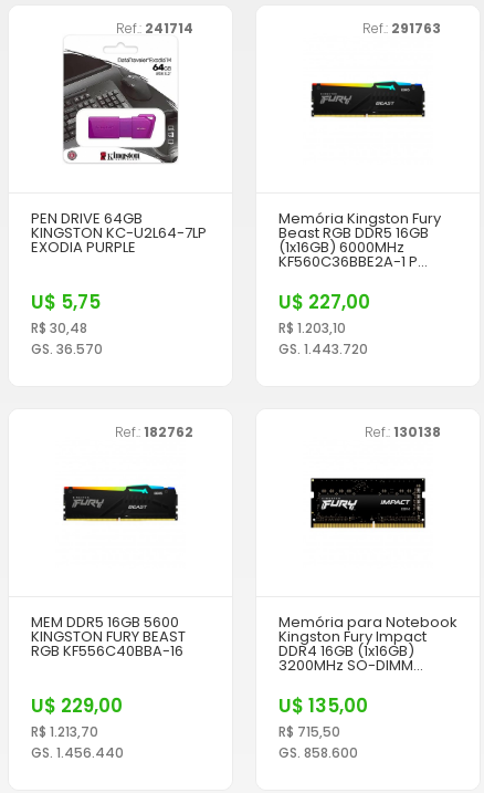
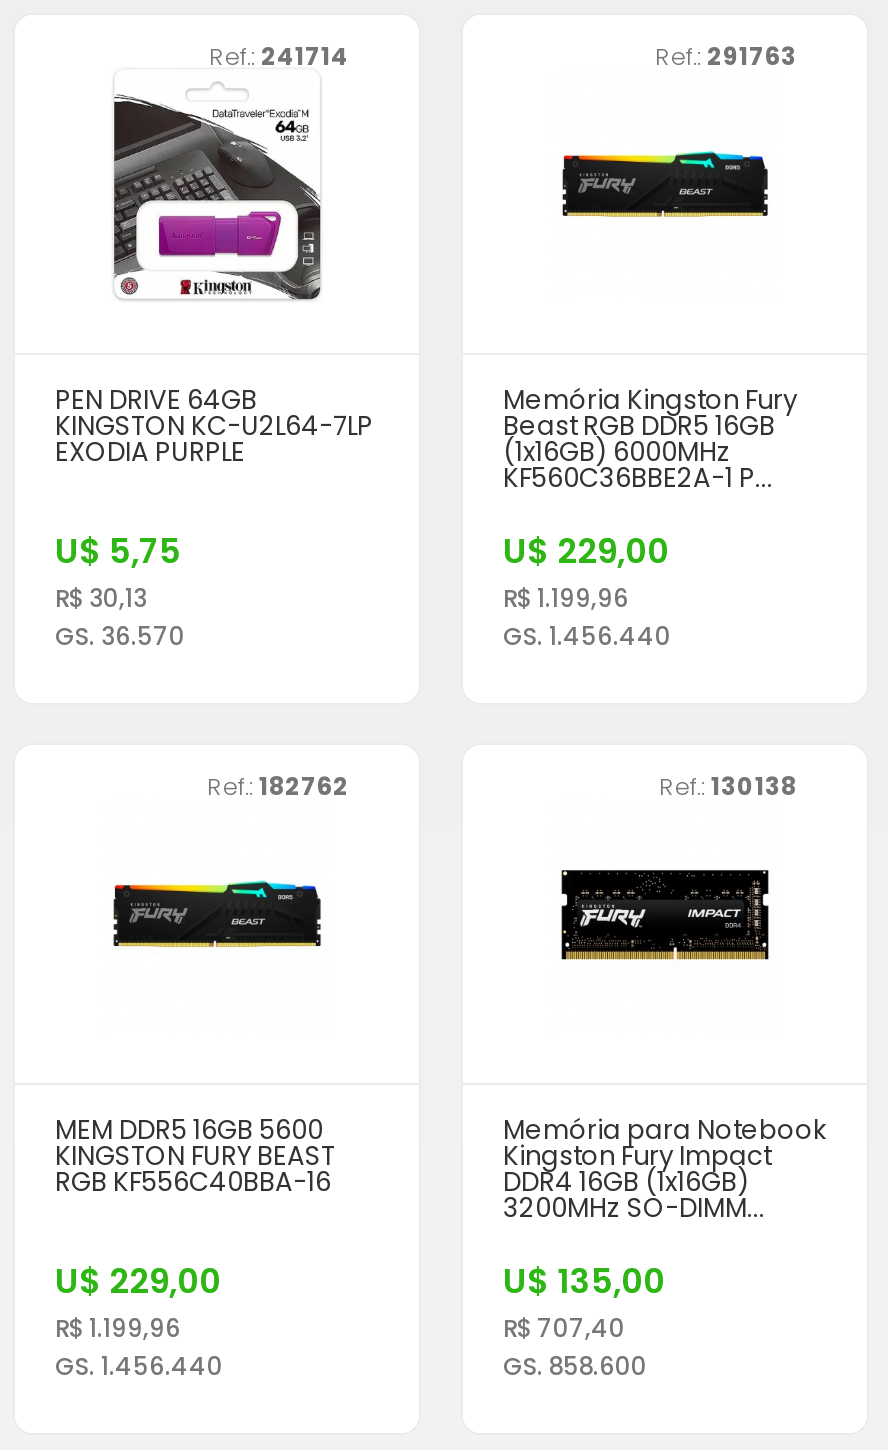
- U$ 227,00
+ U$ 229,00

- R$ 30,48
+ R$ 30,13

- R$ 1.203,10
+ R$ 1.199,96

- GS. 1.443.720
+ GS. 1.456.440

- R$ 1.213,70
+ R$ 1.199,96

- R$ 715,50
+ R$ 707,40
